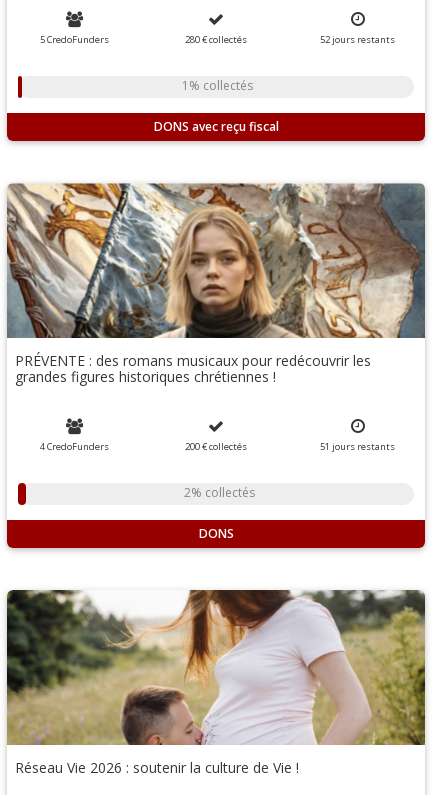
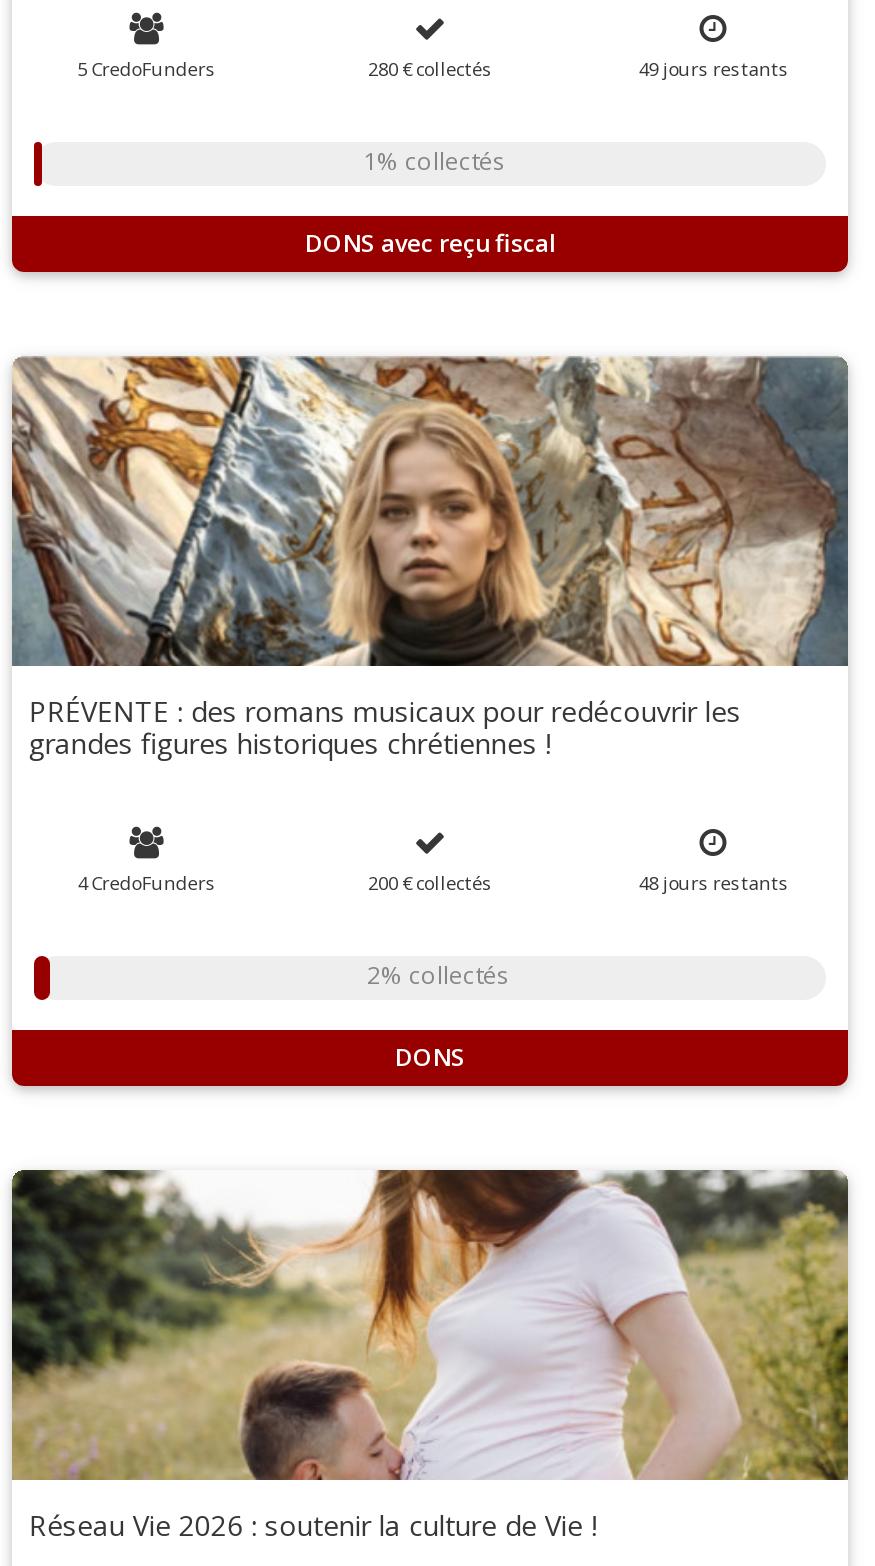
- 52 jours restants
+ 49 jours restants

- 51 jours restants
+ 48 jours restants
